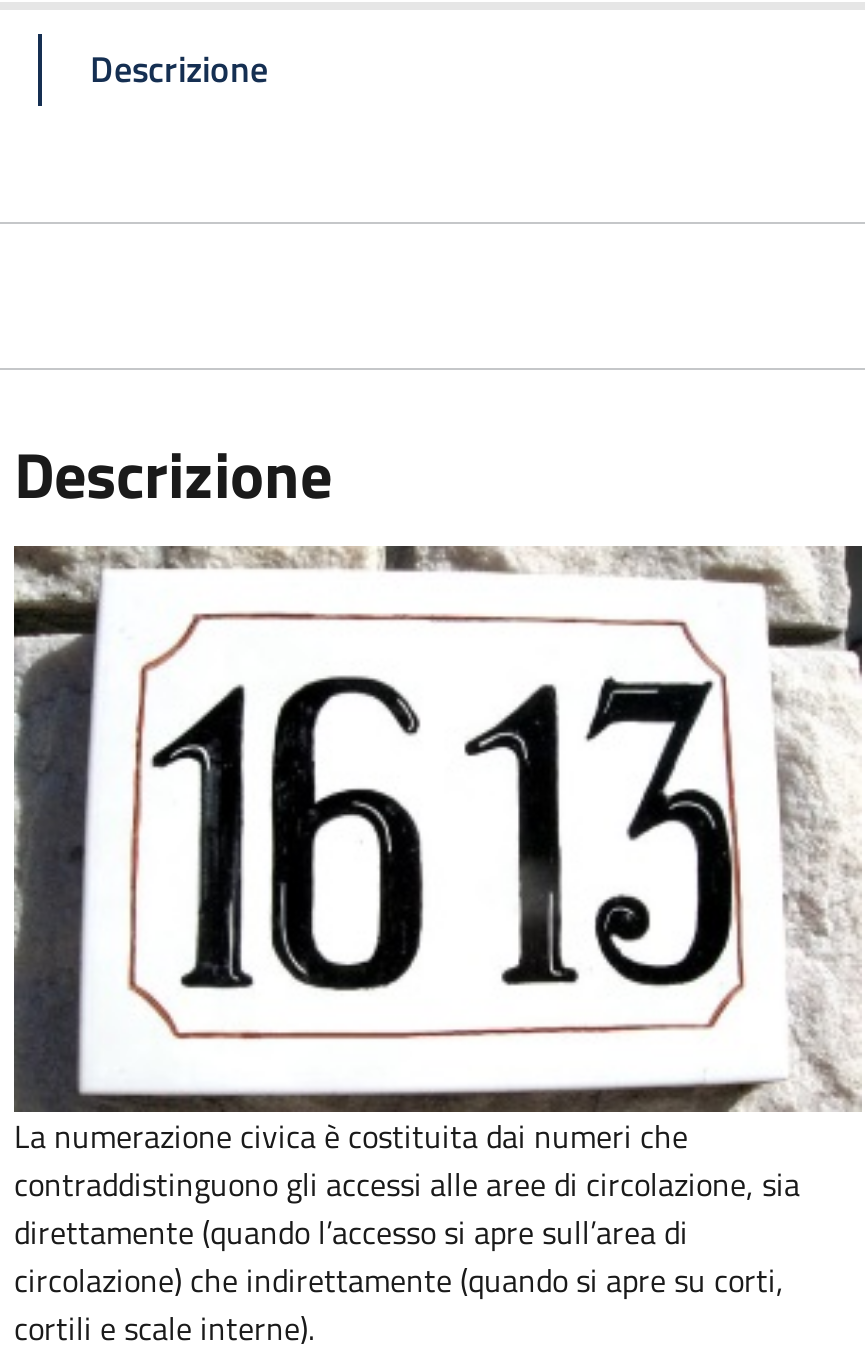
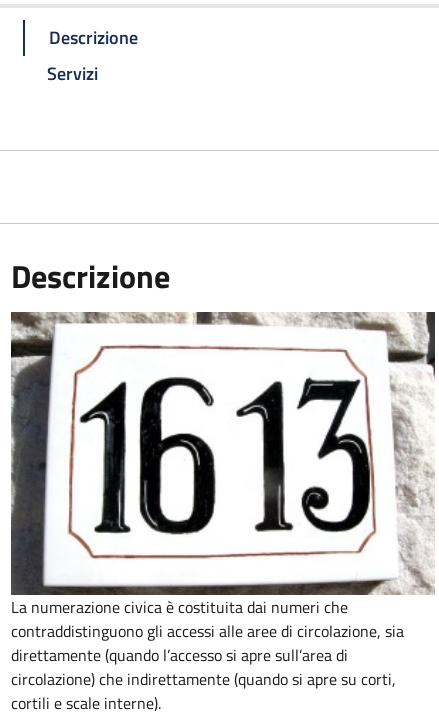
+ Servizi
